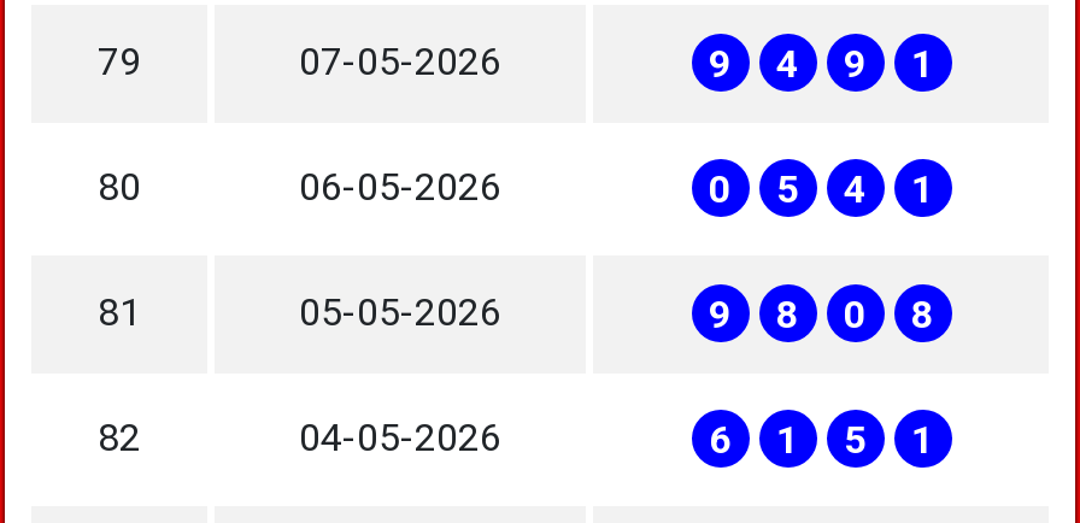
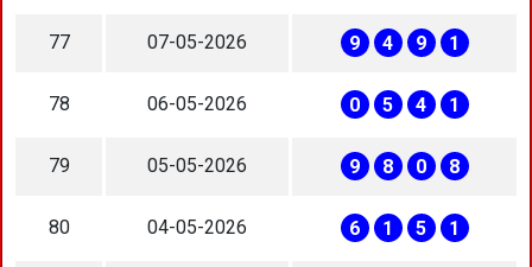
- 79
+ 77

- 80
+ 78

- 81
+ 79

- 82
+ 80
